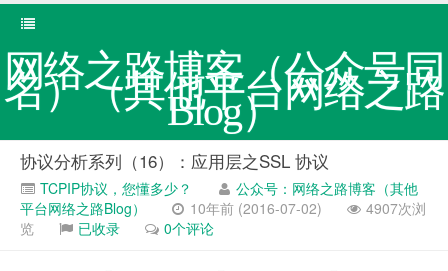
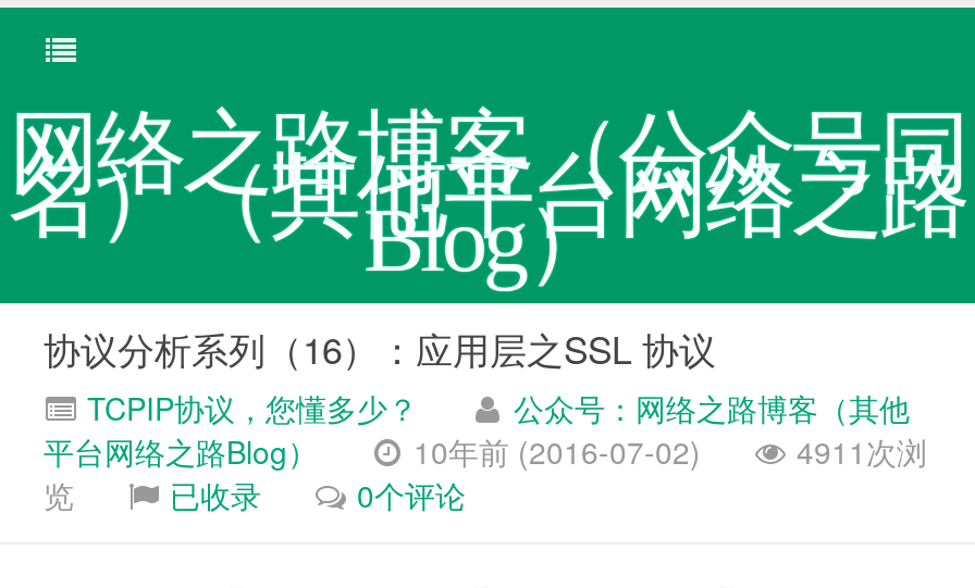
- 平台网络之路Blog） 10年前 (2016-07-02) 4907次浏
+ 平台网络之路Blog） 10年前 (2016-07-02) 4911次浏
